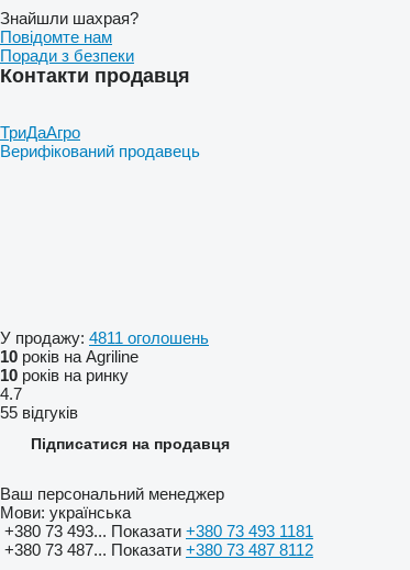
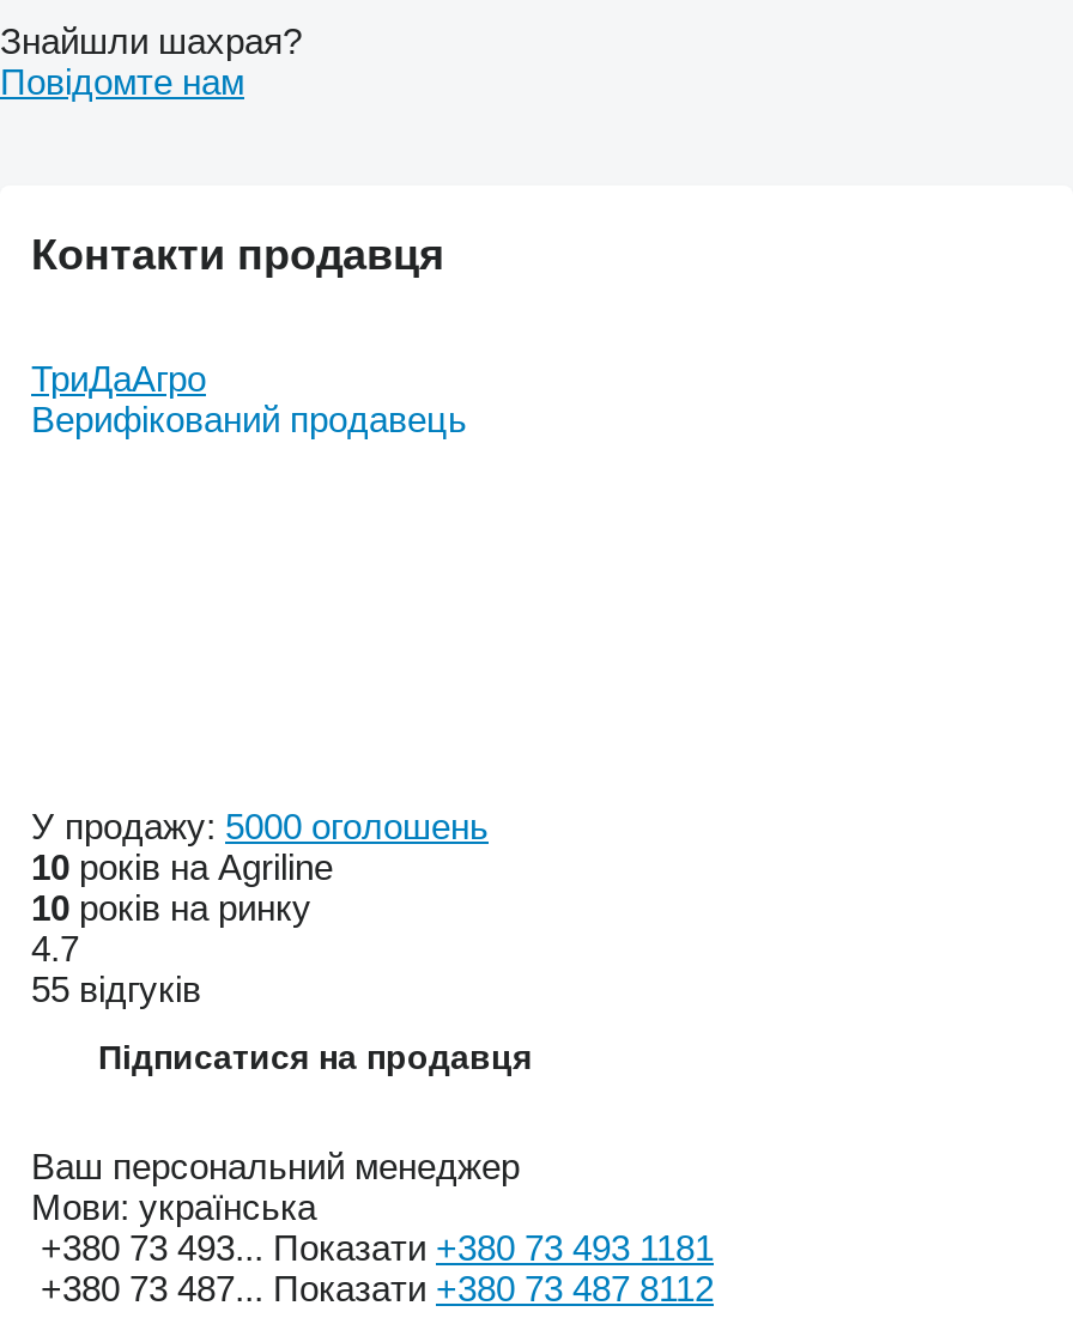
- Поради з безпеки

- У продажу: 4811 оголошень
+ У продажу: 5000 оголошень
